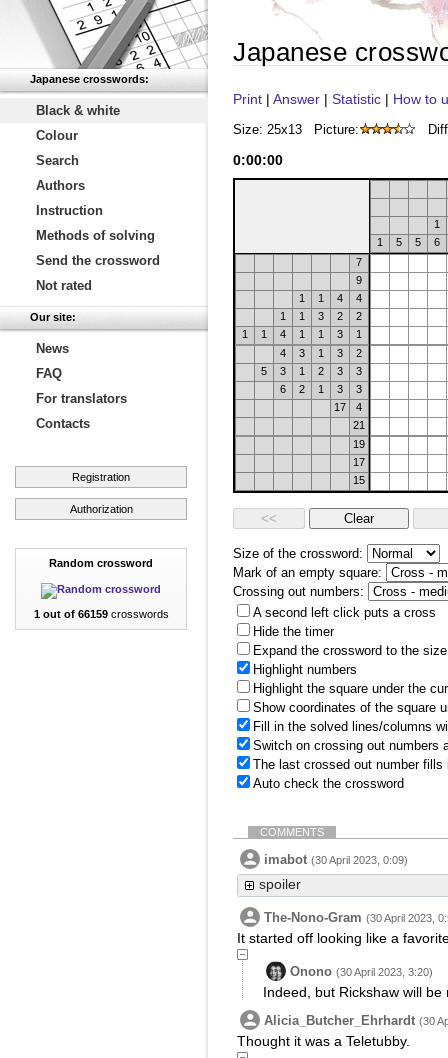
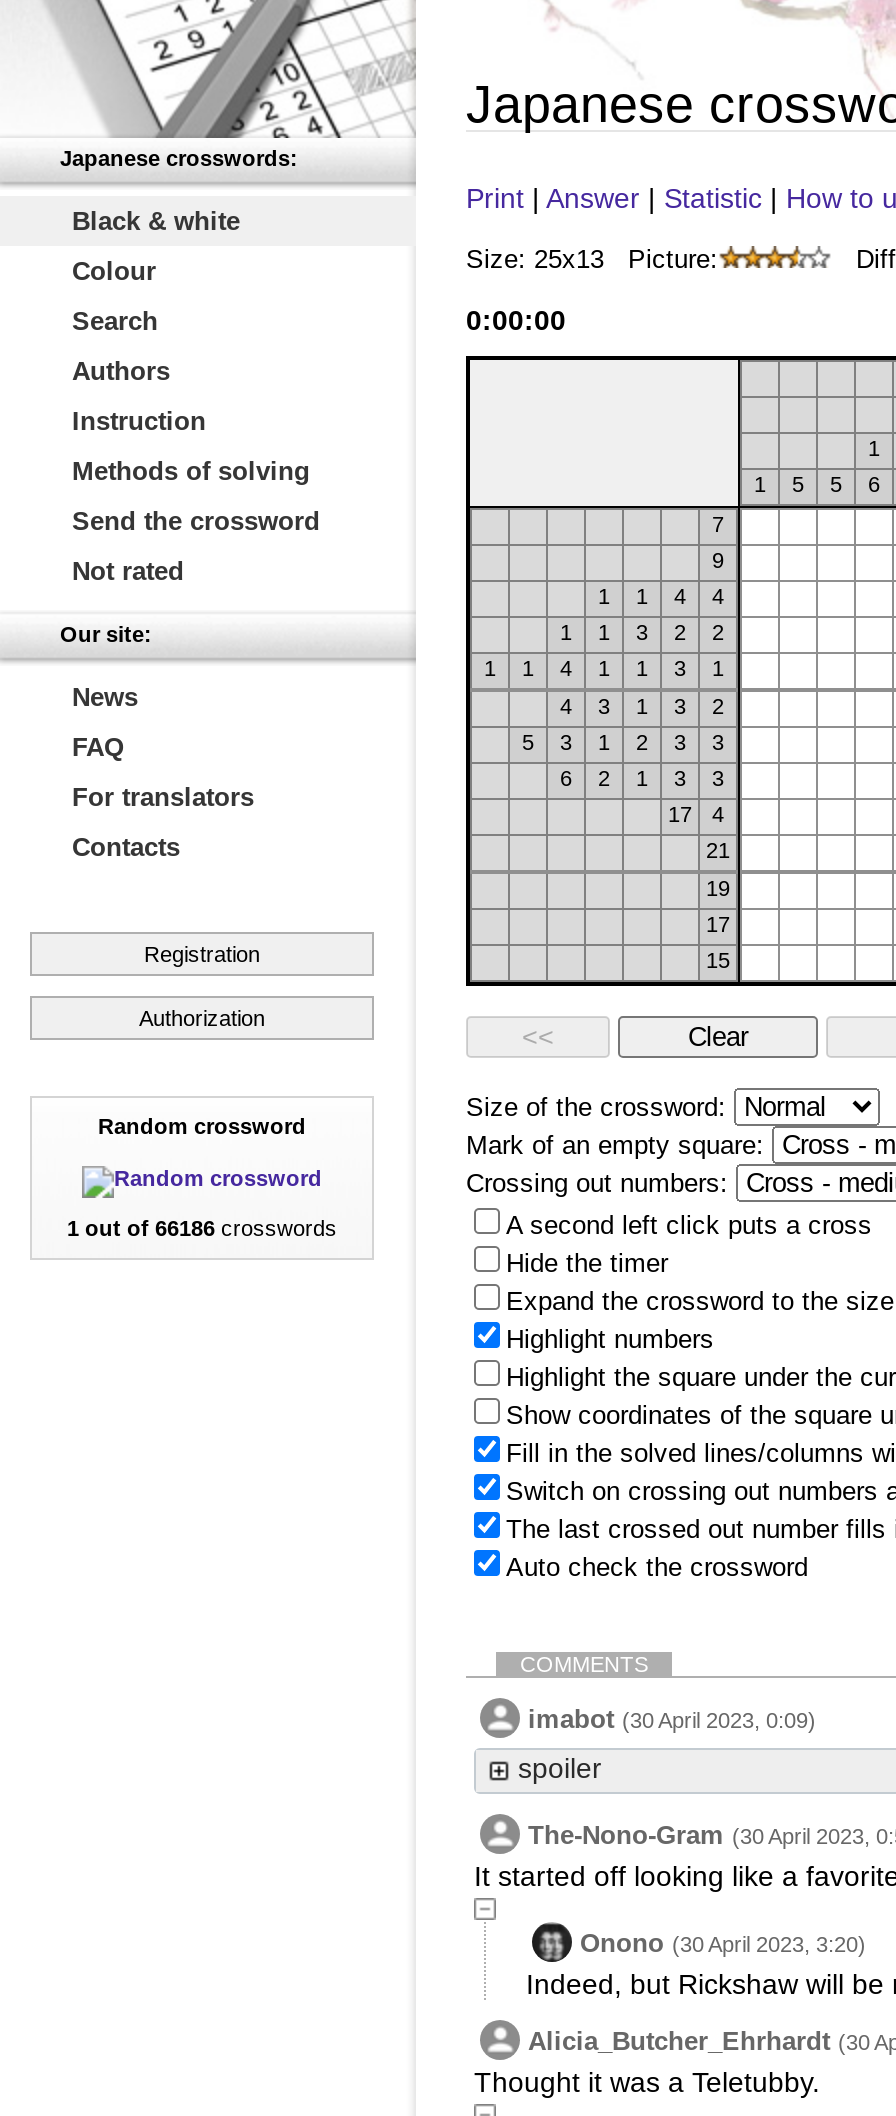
- 1 out of 66159 crosswords
+ 1 out of 66186 crosswords
